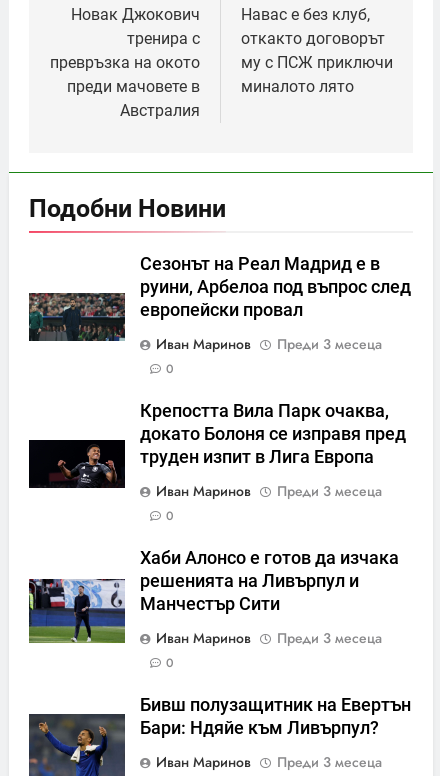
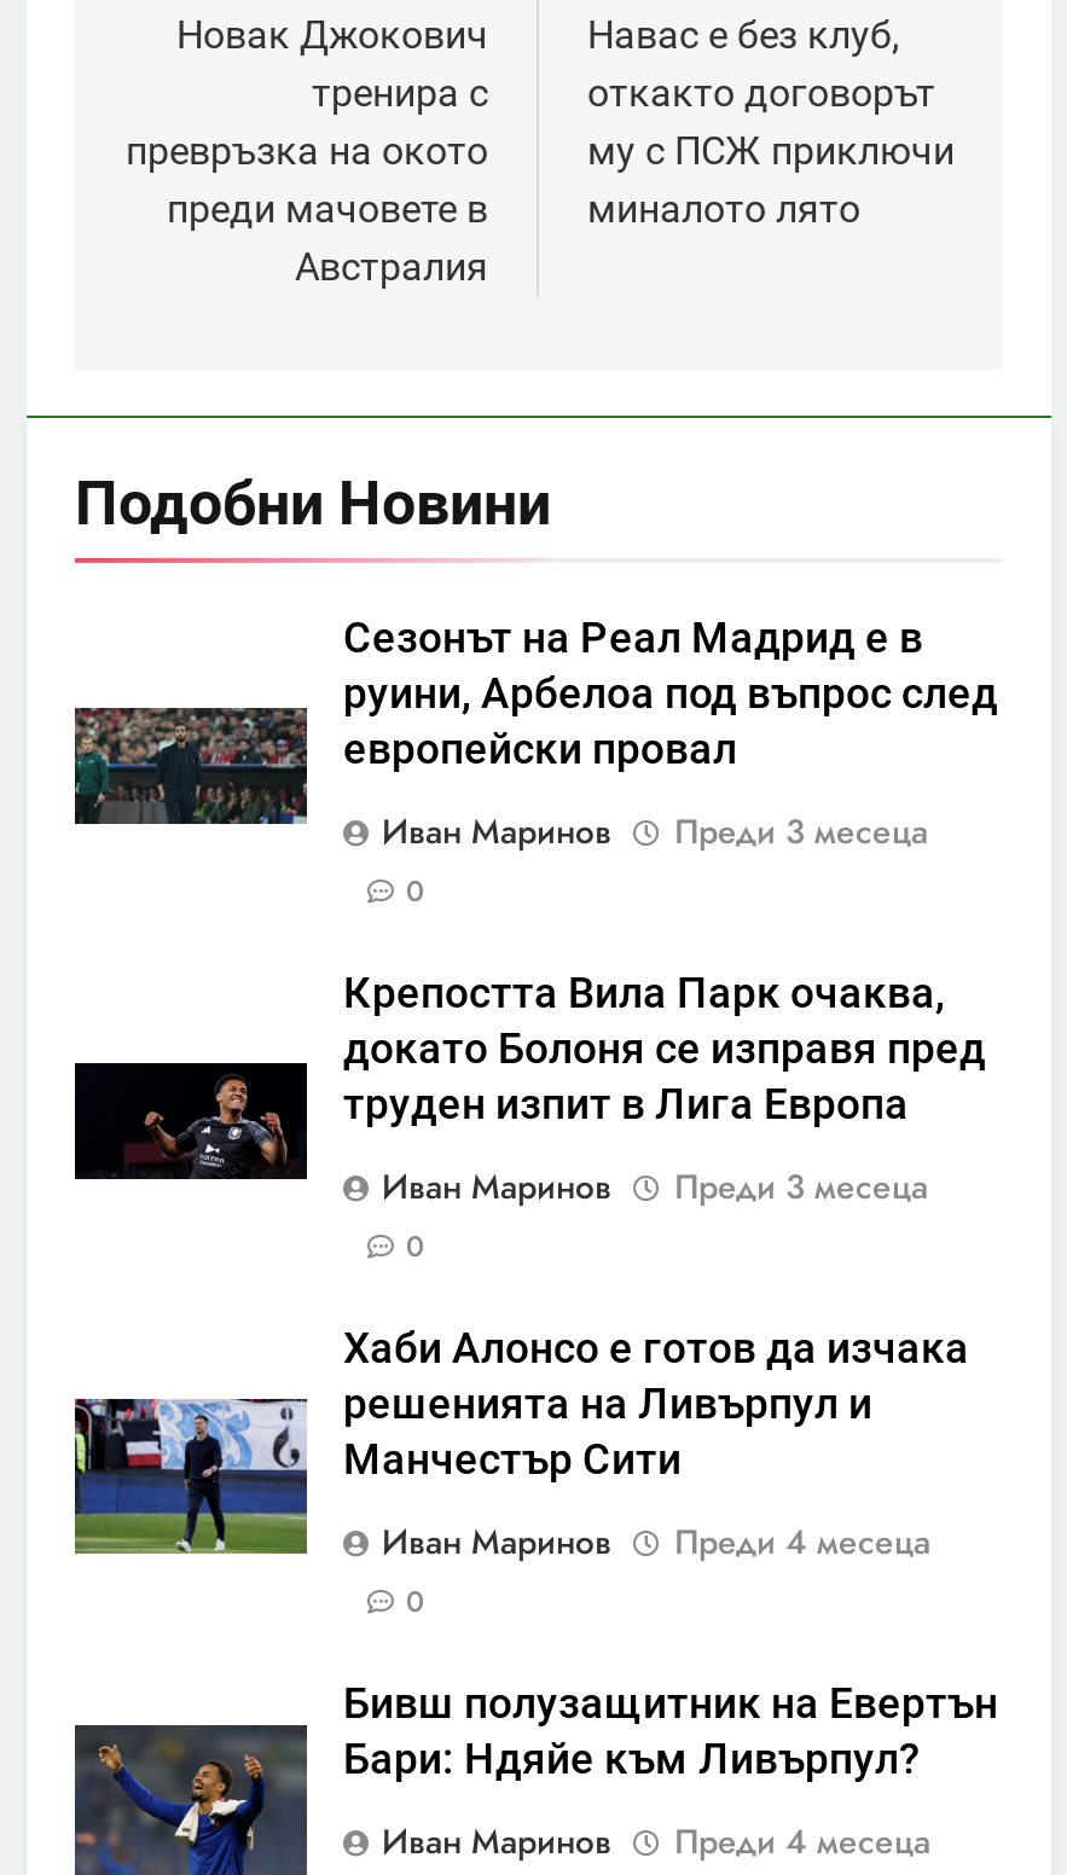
- Иван Маринов Преди 3 месеца
+ Иван Маринов Преди 4 месеца

- Иван Маринов Преди 3 месеца
+ Иван Маринов Преди 4 месеца
